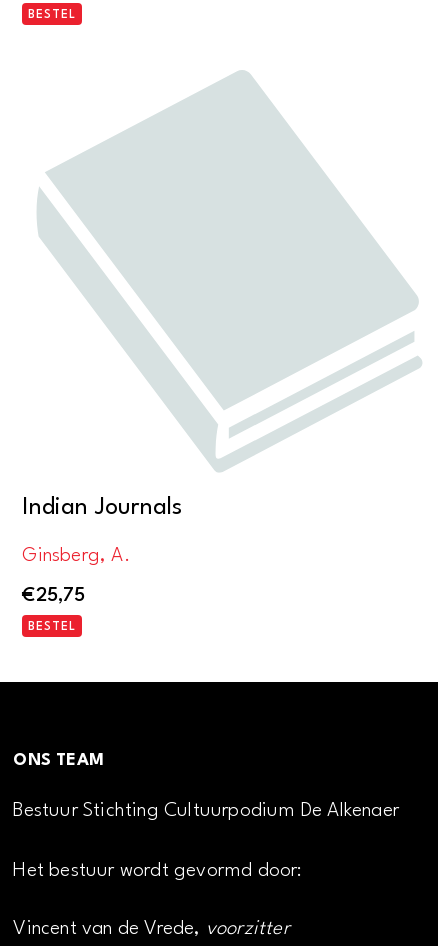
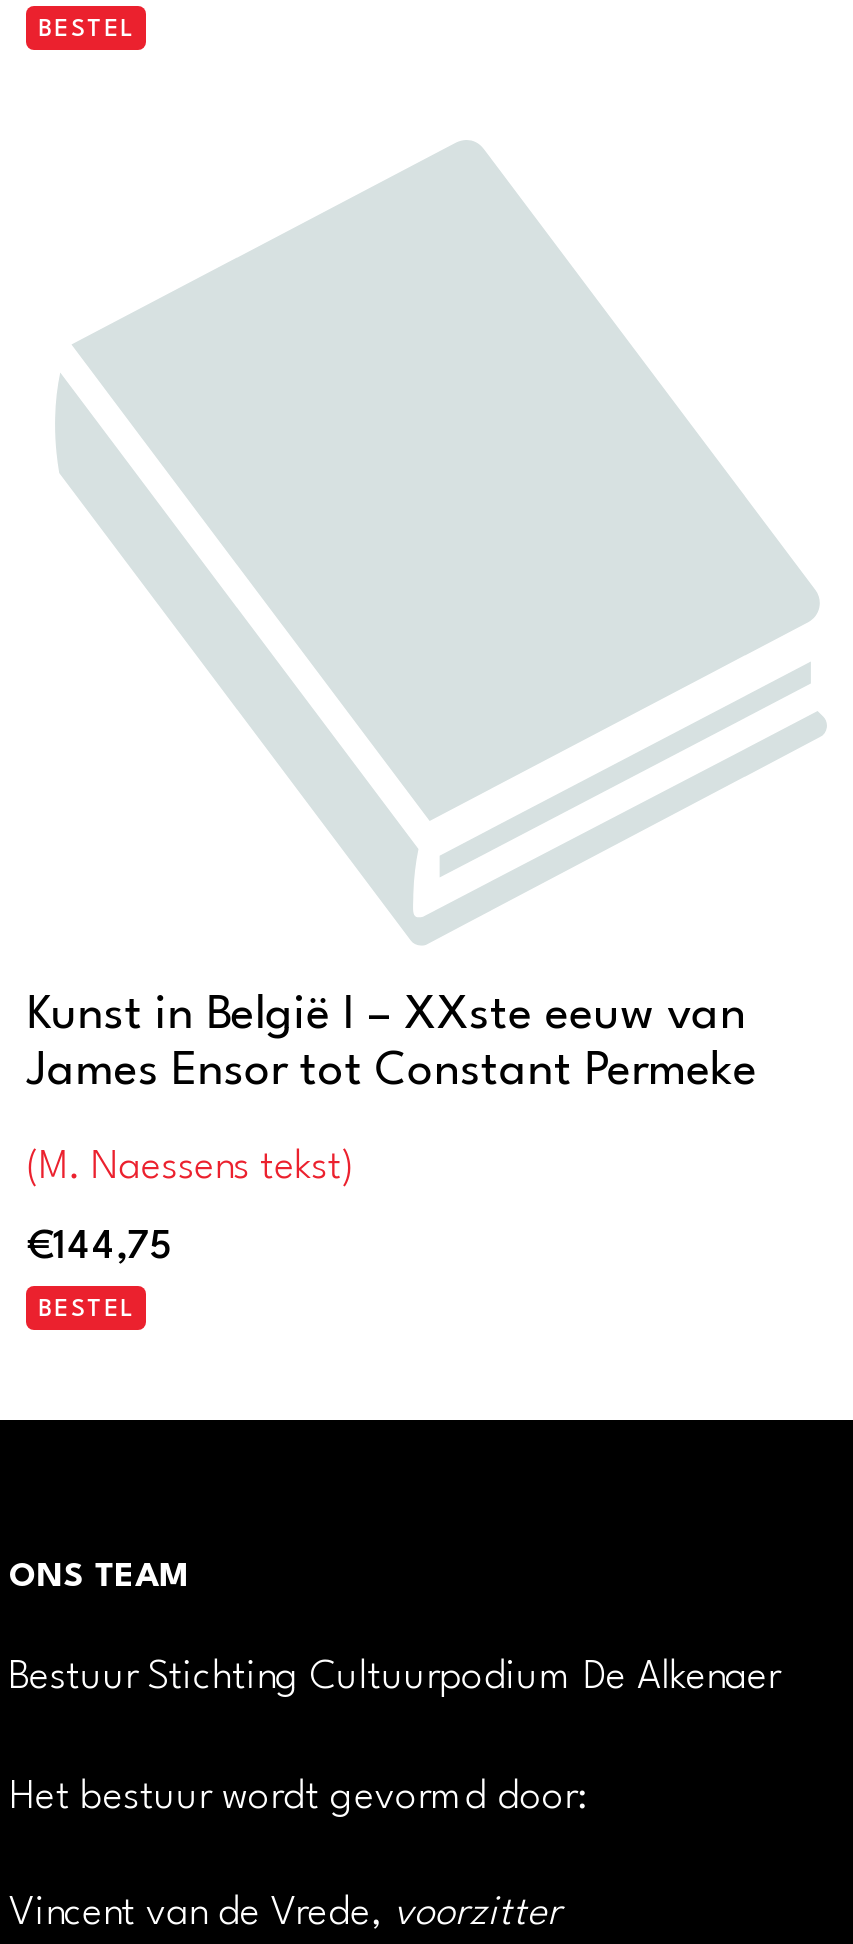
- Indian Journals
+ Kunst in België I – XXste eeuw van
+ James Ensor tot Constant Permeke

- Ginsberg, A.
+ (M. Naessens tekst)

- €25,75
+ €144,75
